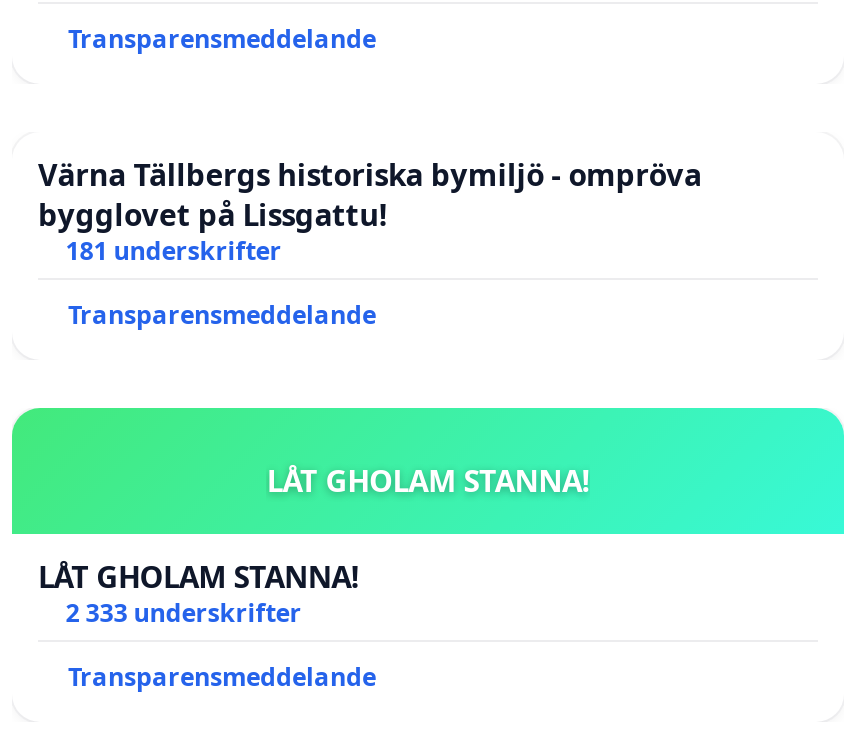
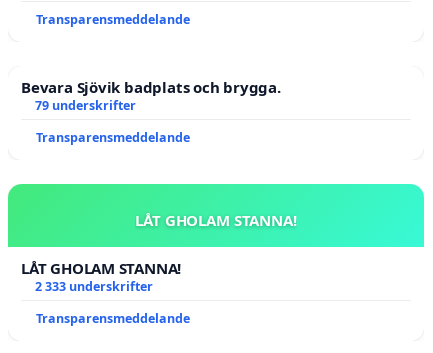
- Värna Tällbergs historiska bymiljö - ompröva
- bygglovet på Lissgattu!
- 181 underskrifter
+ Bevara Sjövik badplats och brygga.
+ 79 underskrifter
